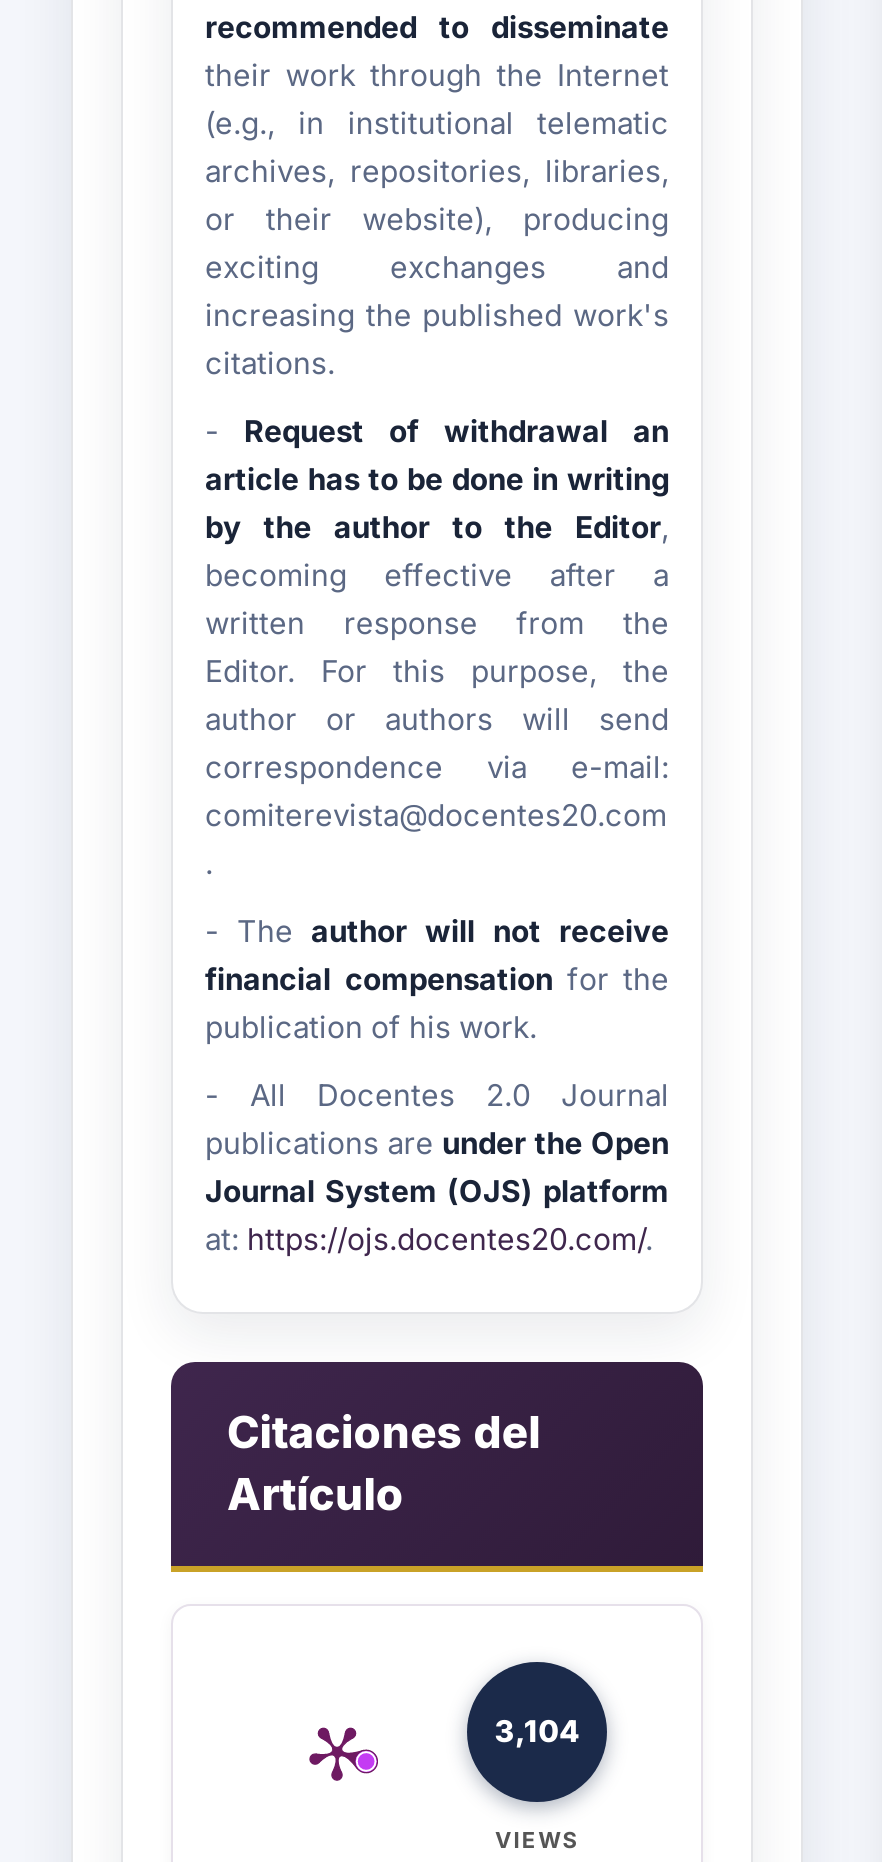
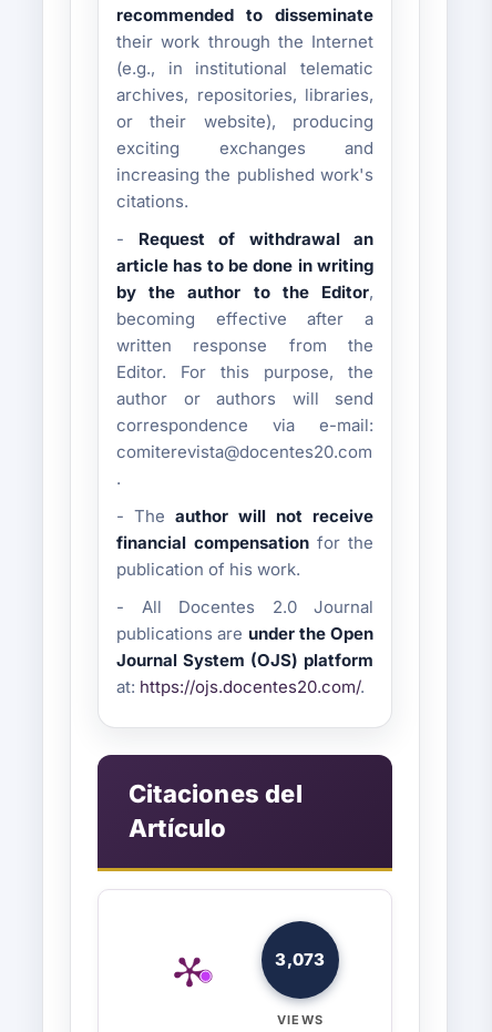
- 3,104
+ 3,073
